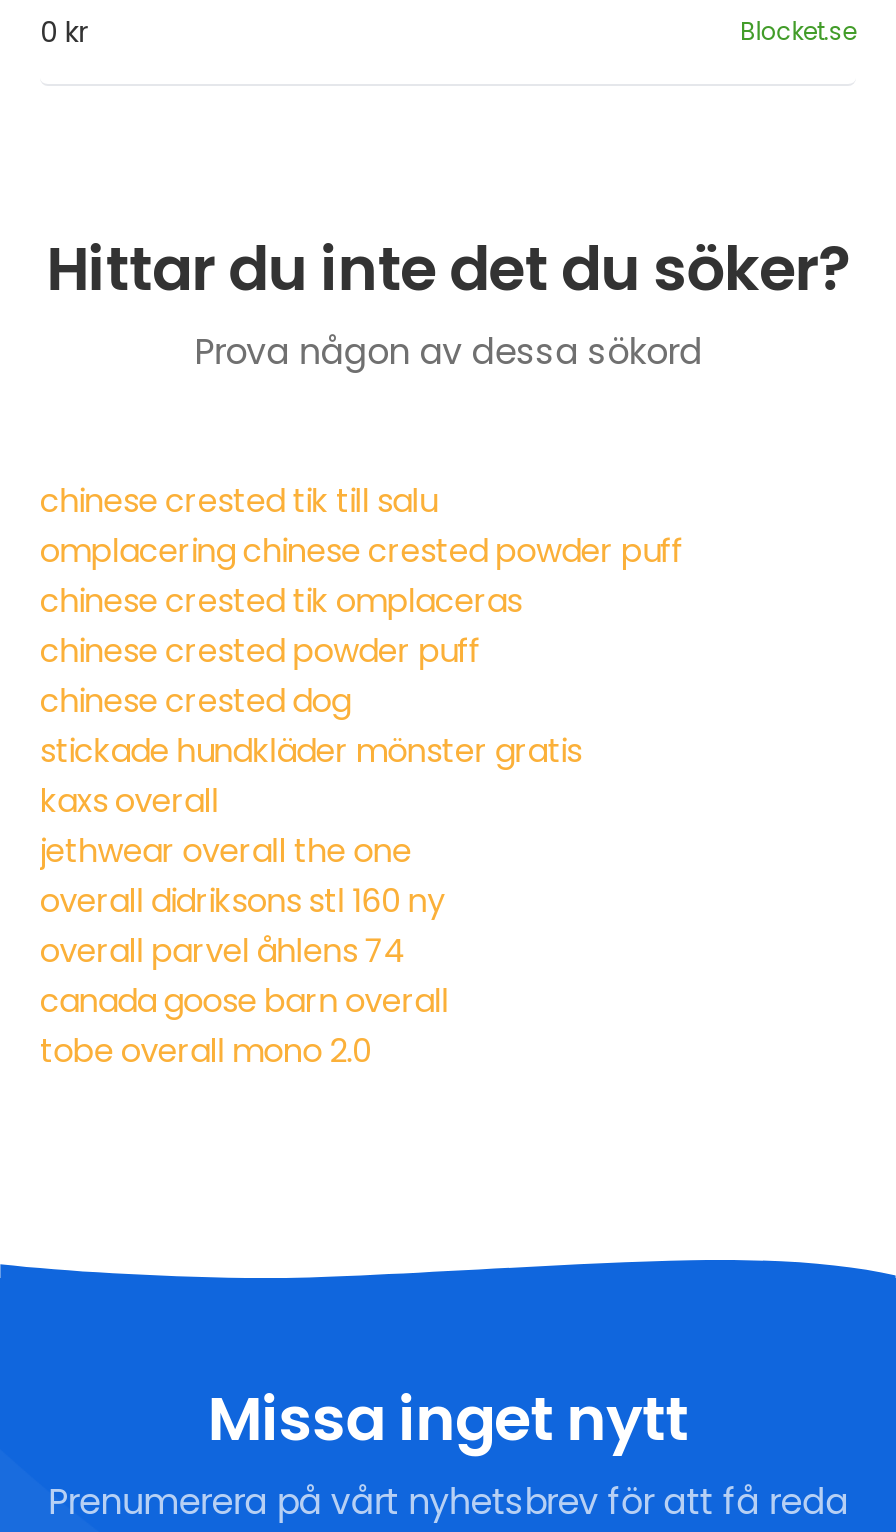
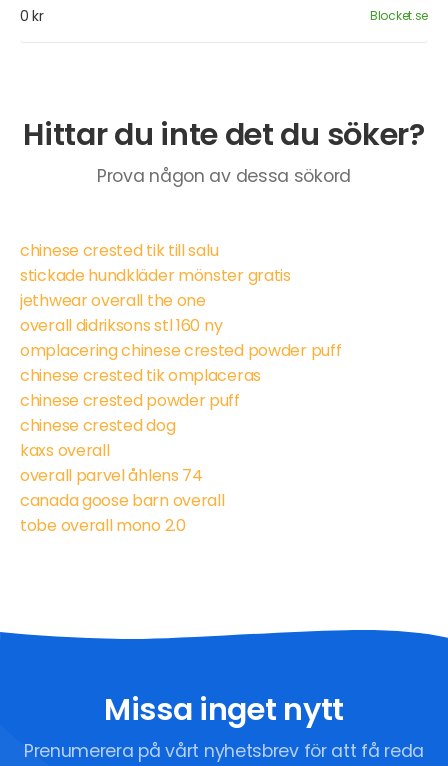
moved down: omplacering chinese crested powder puff | chinese crested tik omplaceras | chinese crested powder puff | chinese crested dog

moved up: stickade hundkläder mönster gratis

moved down: kaxs overall

moved up: jethwear overall the one | overall didriksons stl 160 ny
